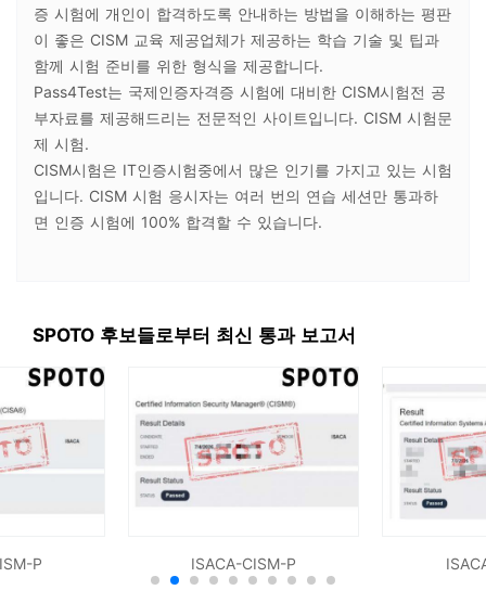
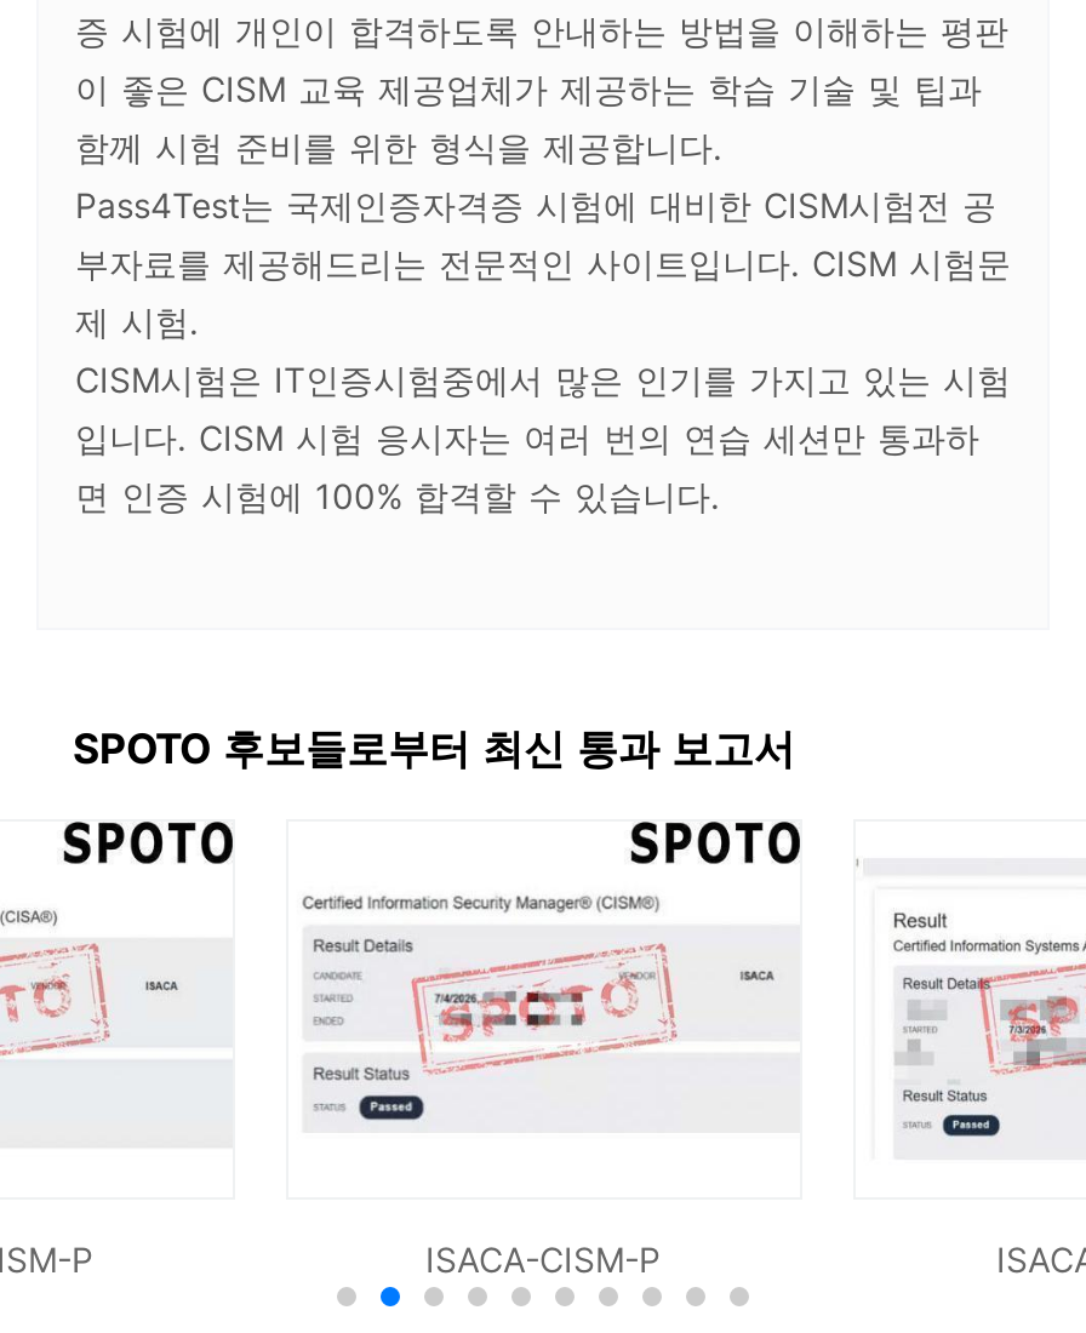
- ISACA-CISM-P
+ ISACA-CISA-P
